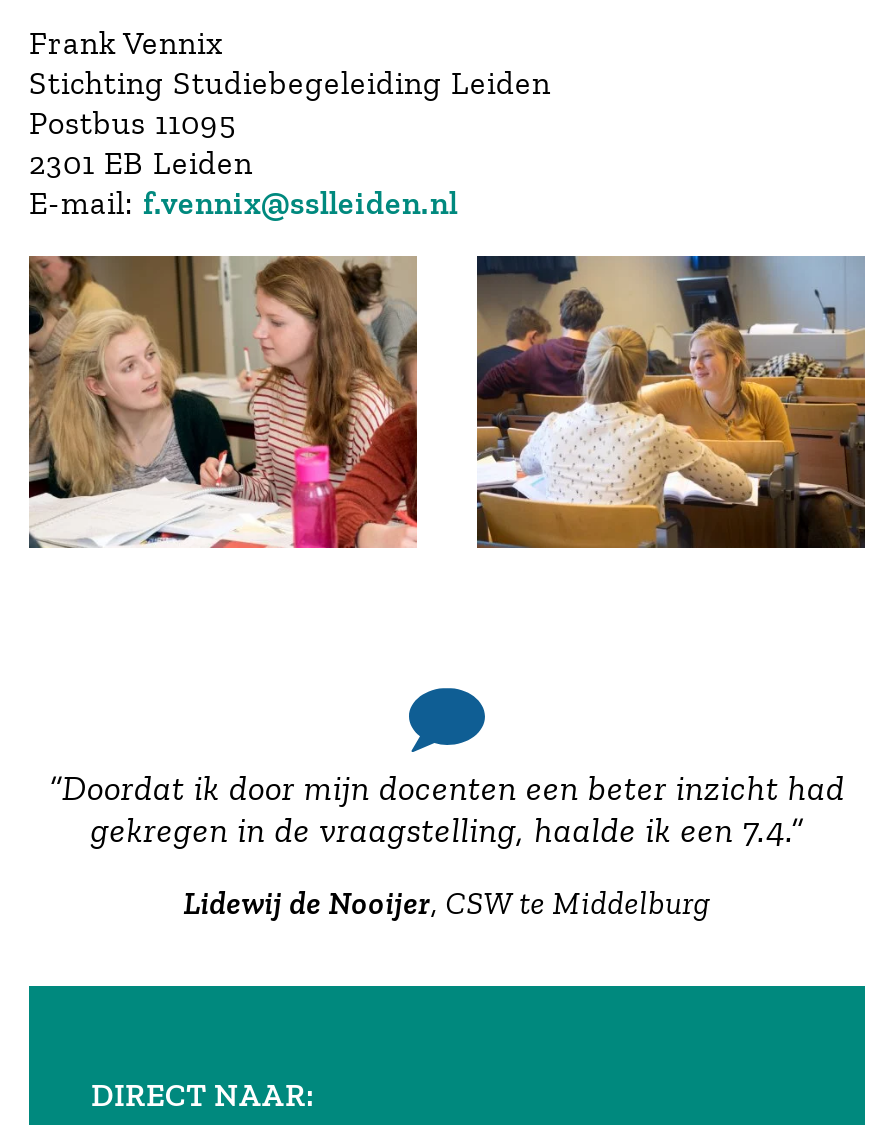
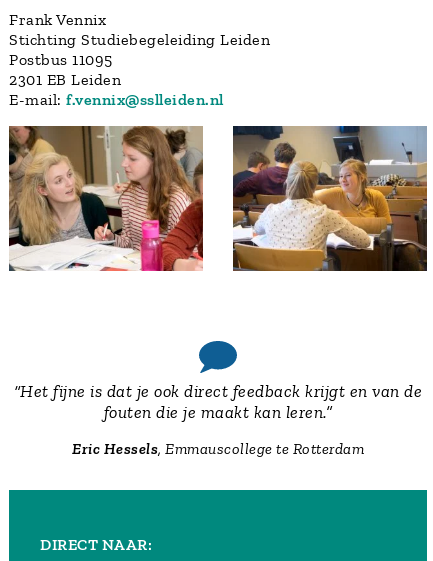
- “Doordat ik door mijn docenten een beter inzicht had
- gekregen in de vraagstelling, haalde ik een 7.4.”
+ “Het fijne is dat je ook direct feedback krijgt en van de
+ fouten die je maakt kan leren.”

- Lidewij de Nooijer, CSW te Middelburg
+ Eric Hessels, Emmauscollege te Rotterdam
